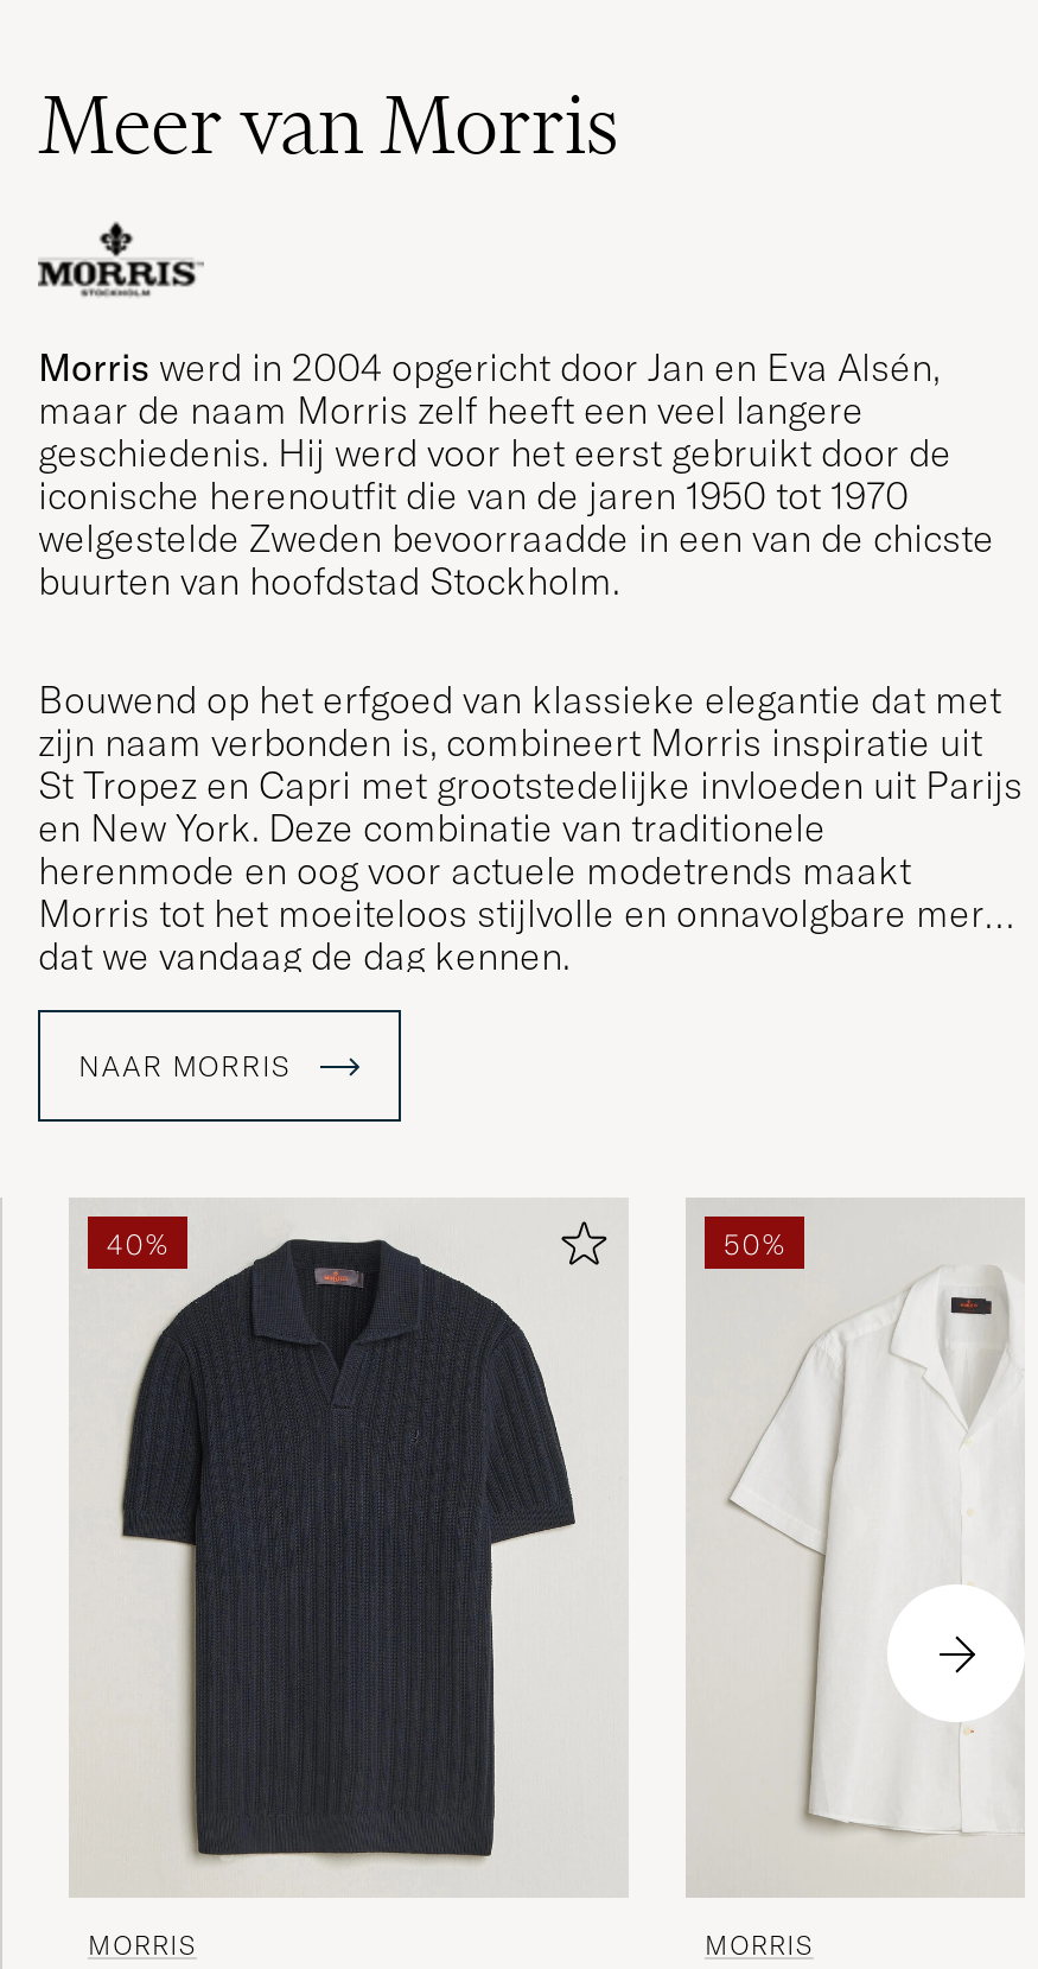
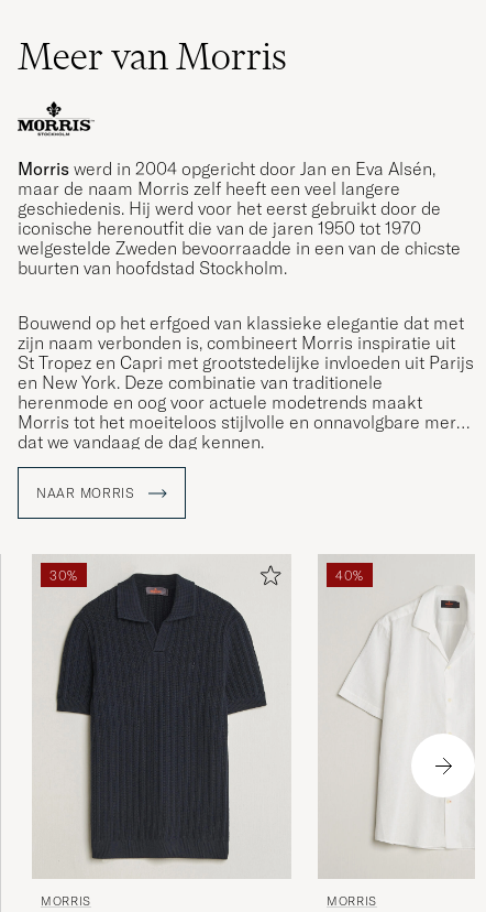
- 40%
+ 30%

- 50%
+ 40%
